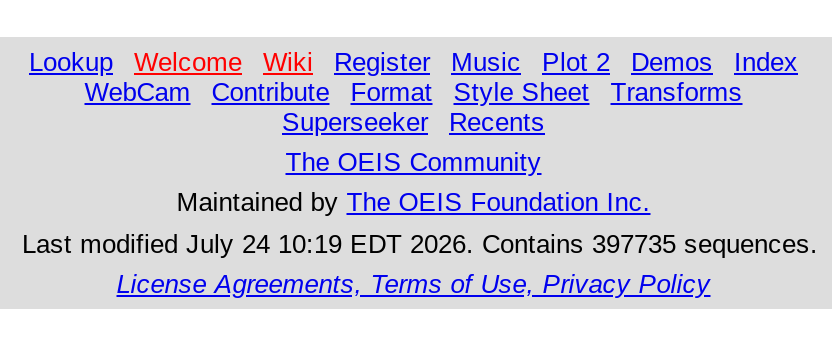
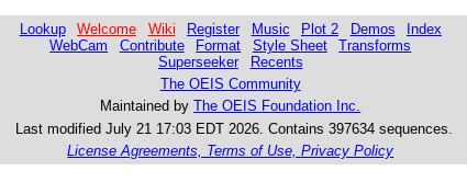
- Last modified July 24 10:19 EDT 2026. Contains 397735 sequences.
+ Last modified July 21 17:03 EDT 2026. Contains 397634 sequences.
